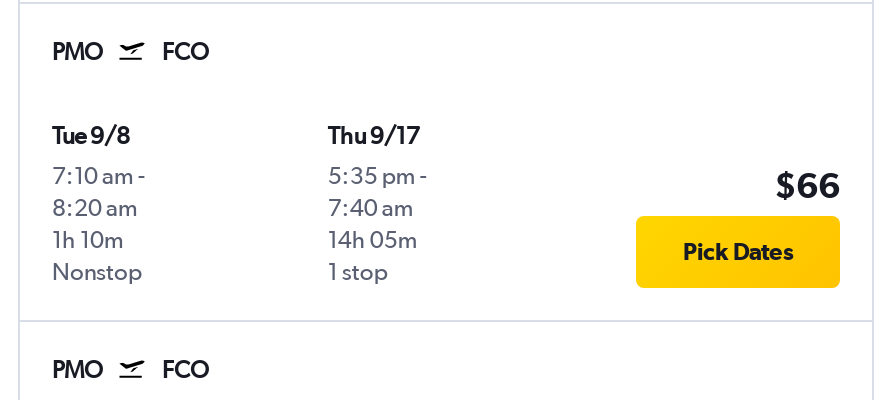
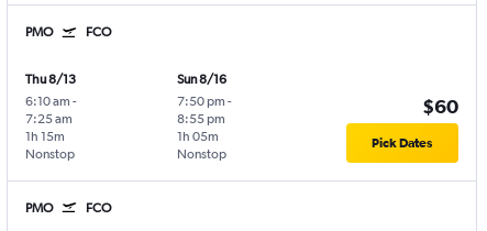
- Tue 9/8
- 7:10 am -
- 8:20 am
+ Thu 8/13
+ 6:10 am -
+ 7:25 am

- Thu 9/17
- 5:35 pm -
- 7:40 am
+ Sun 8/16
+ 7:50 pm -
+ 8:55 pm

- $66
+ $60

- 1h 10m
+ 1h 15m

- 14h 05m
+ 1h 05m

- 1 stop
+ Nonstop
